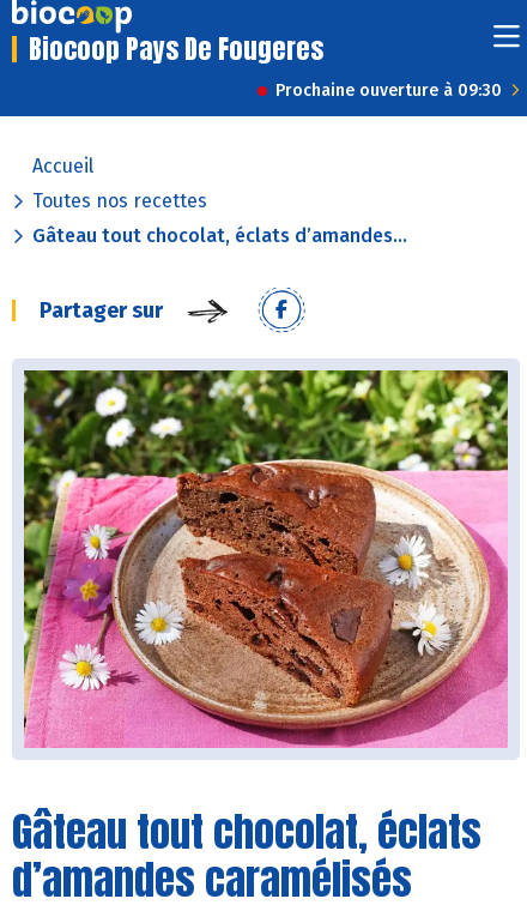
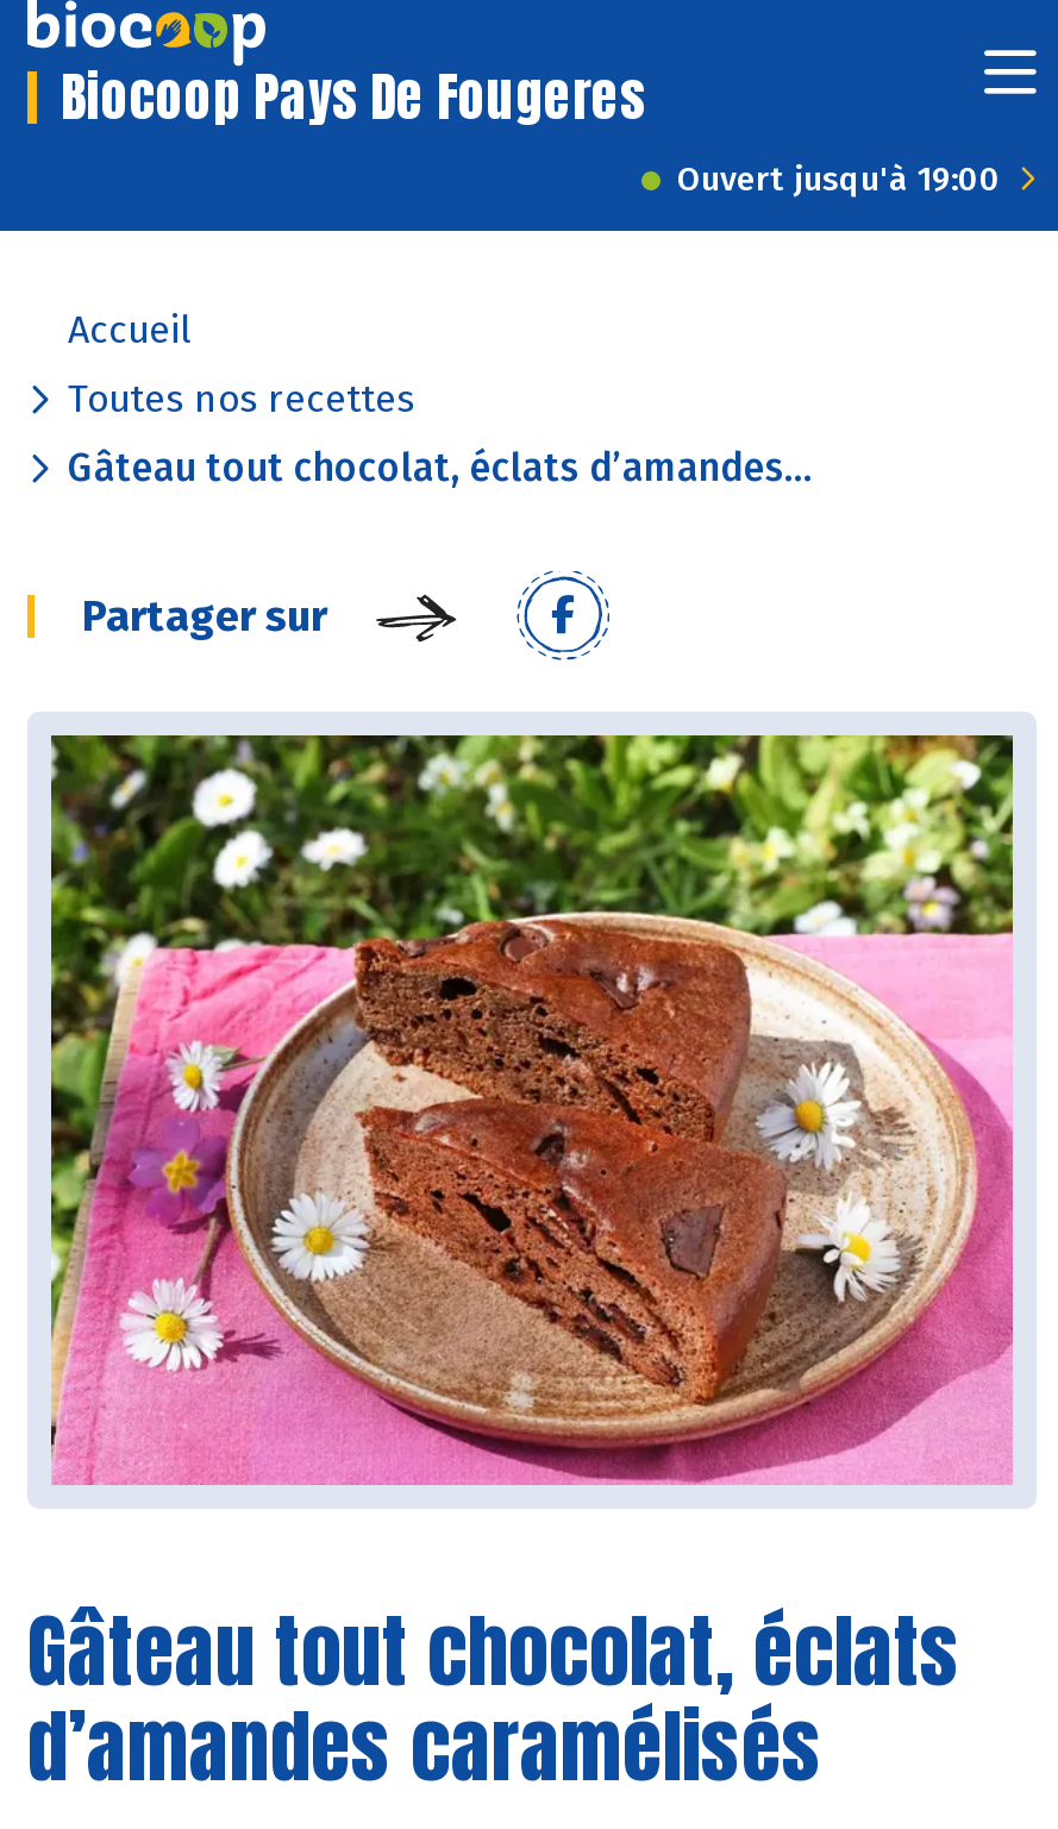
- Prochaine ouverture à 09:30
+ Ouvert jusqu'à 19:00
